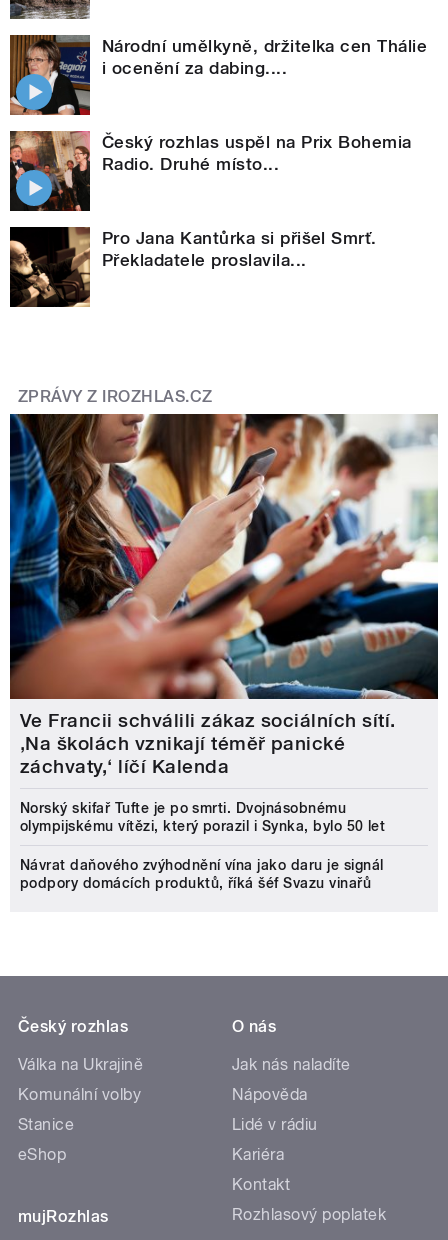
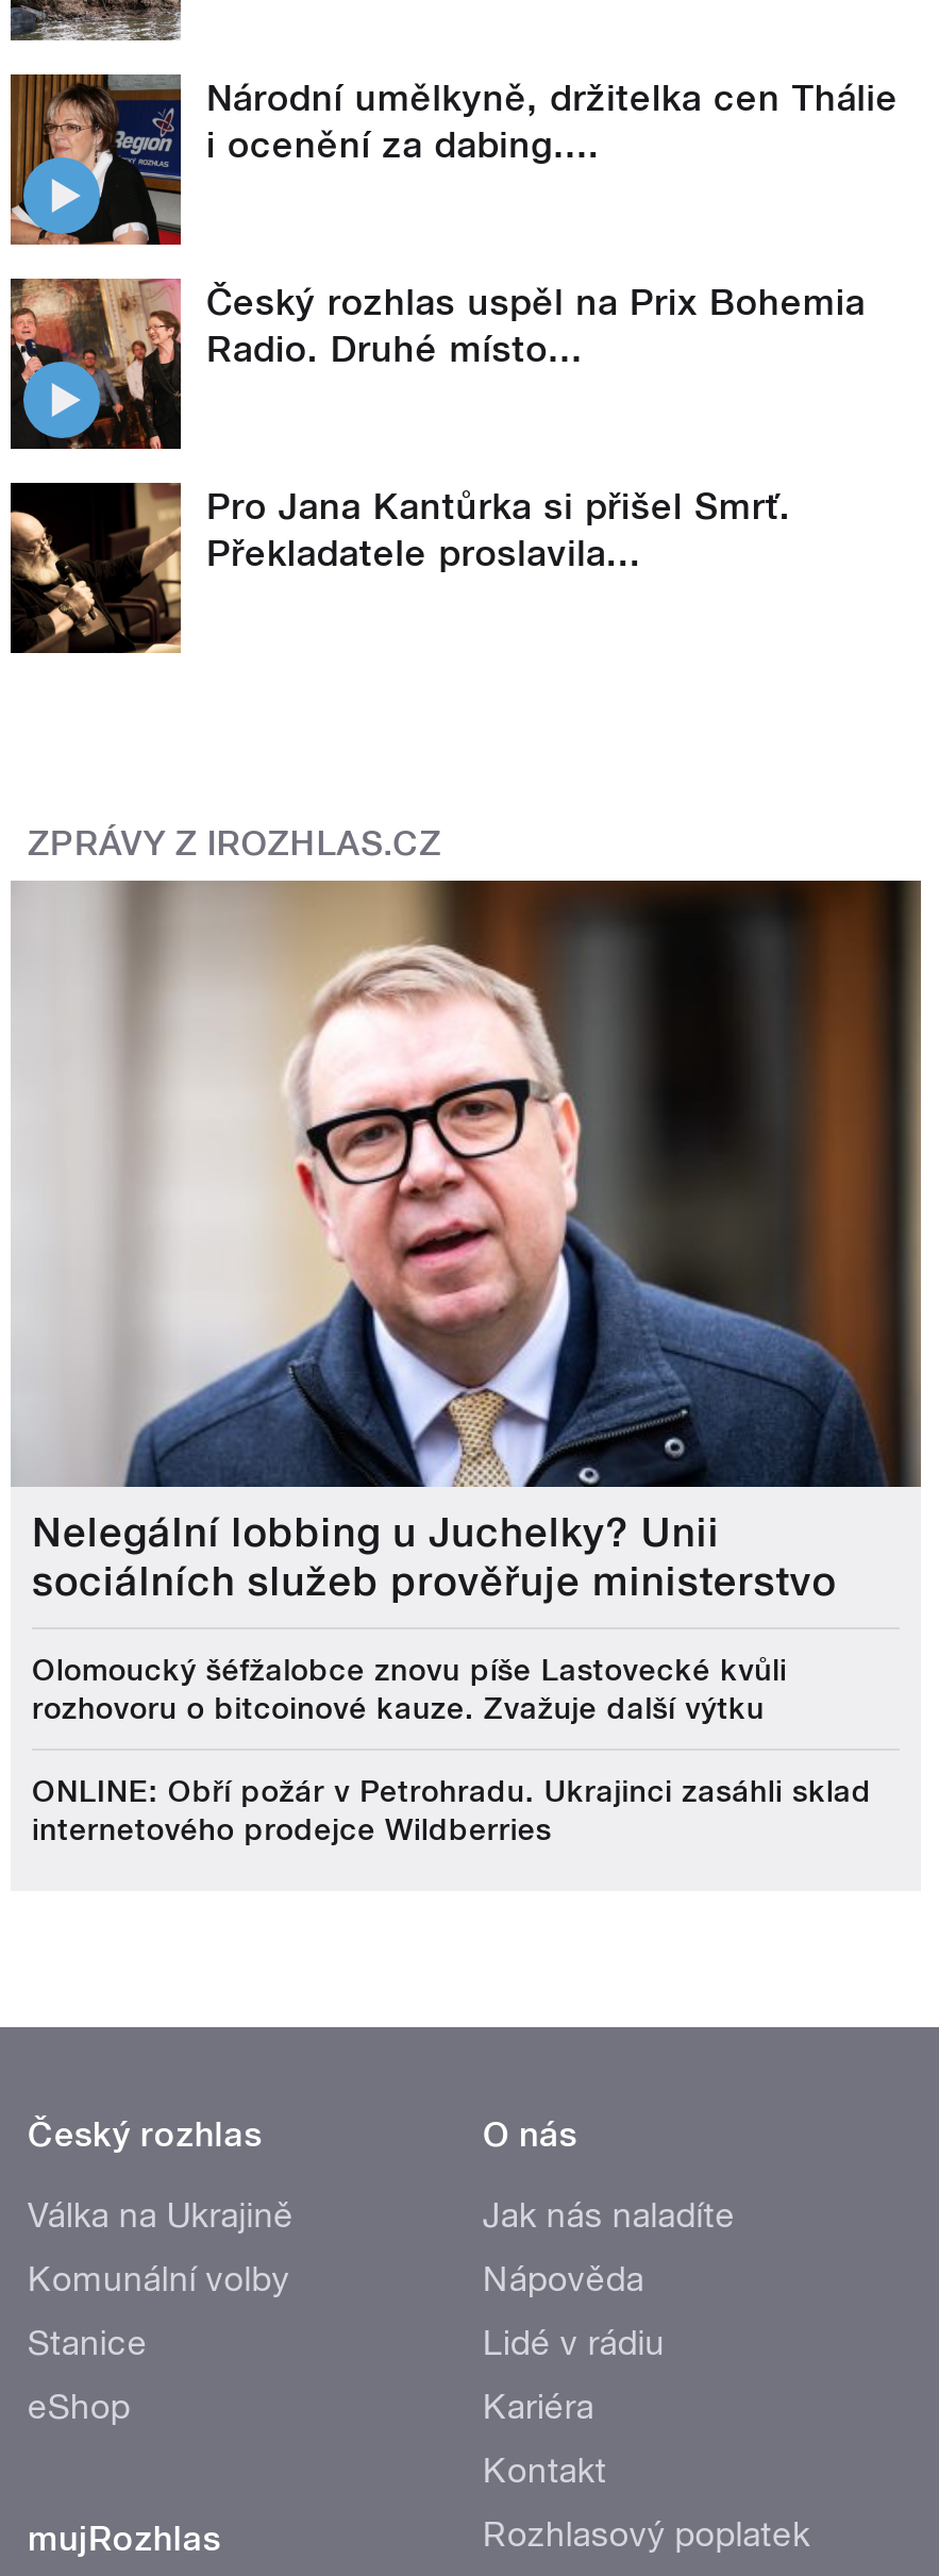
- [image]
- Ve Francii schválili zákaz sociálních sítí.
- ‚Na školách vznikají téměř panické
- záchvaty,‘ líčí Kalenda
+ [image]
+ Nelegální lobbing u Juchelky? Unii
+ sociálních služeb prověřuje ministerstvo

- Norský skifař Tufte je po smrti. Dvojnásobnému
- olympijskému vítězi, který porazil i Synka, bylo 50 let
+ Olomoucký šéfžalobce znovu píše Lastovecké kvůli
+ rozhovoru o bitcoinové kauze. Zvažuje další výtku

- Návrat daňového zvýhodnění vína jako daru je signál
- podpory domácích produktů, říká šéf Svazu vinařů
+ ONLINE: Obří požár v Petrohradu. Ukrajinci zasáhli sklad
+ internetového prodejce Wildberries
